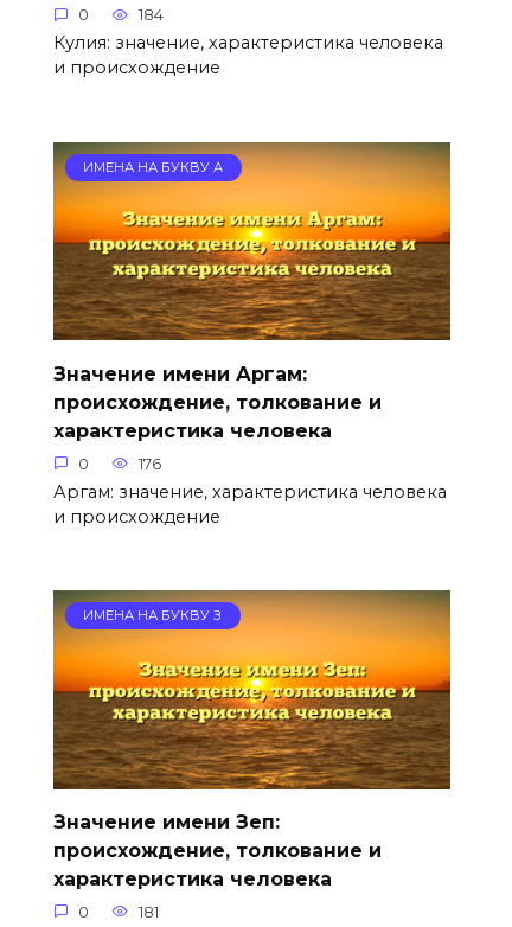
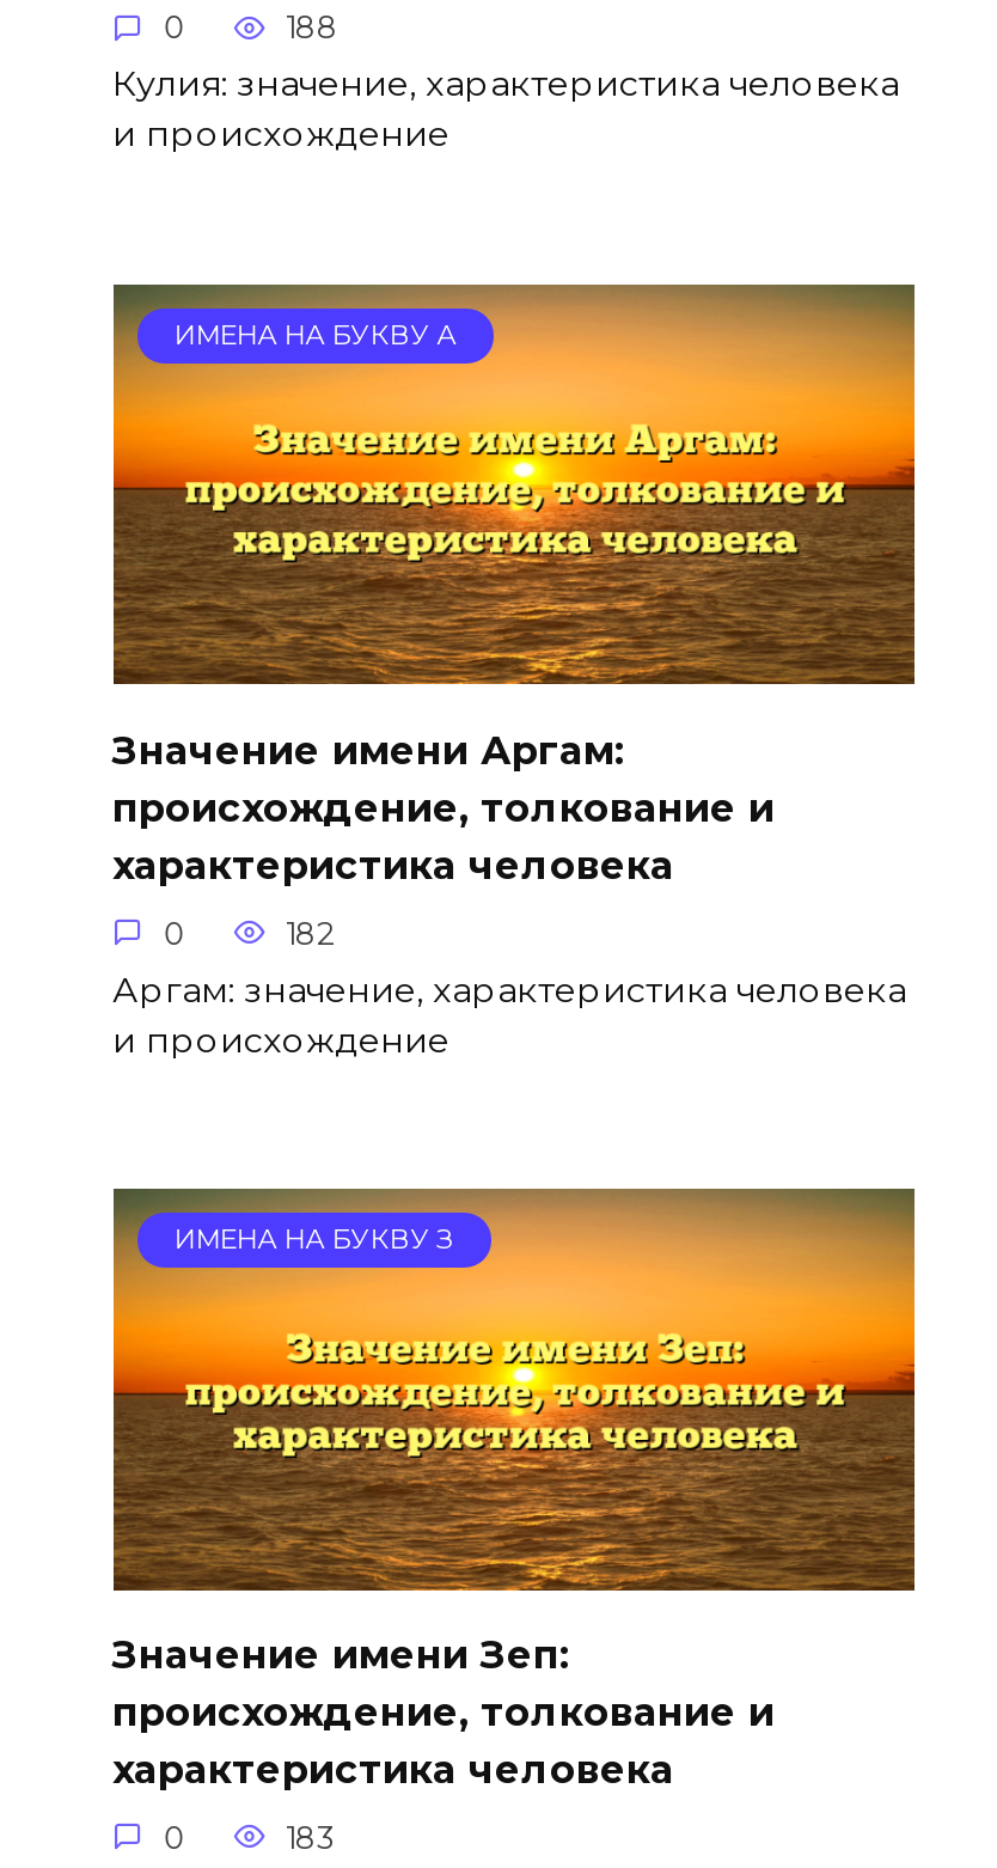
- 184
+ 188

- 176
+ 182

- 181
+ 183
